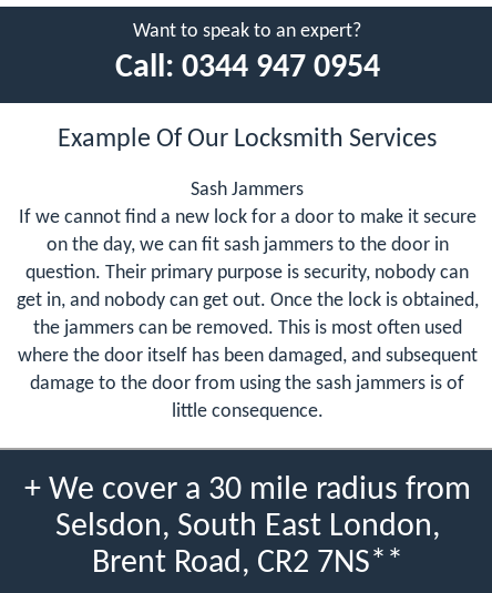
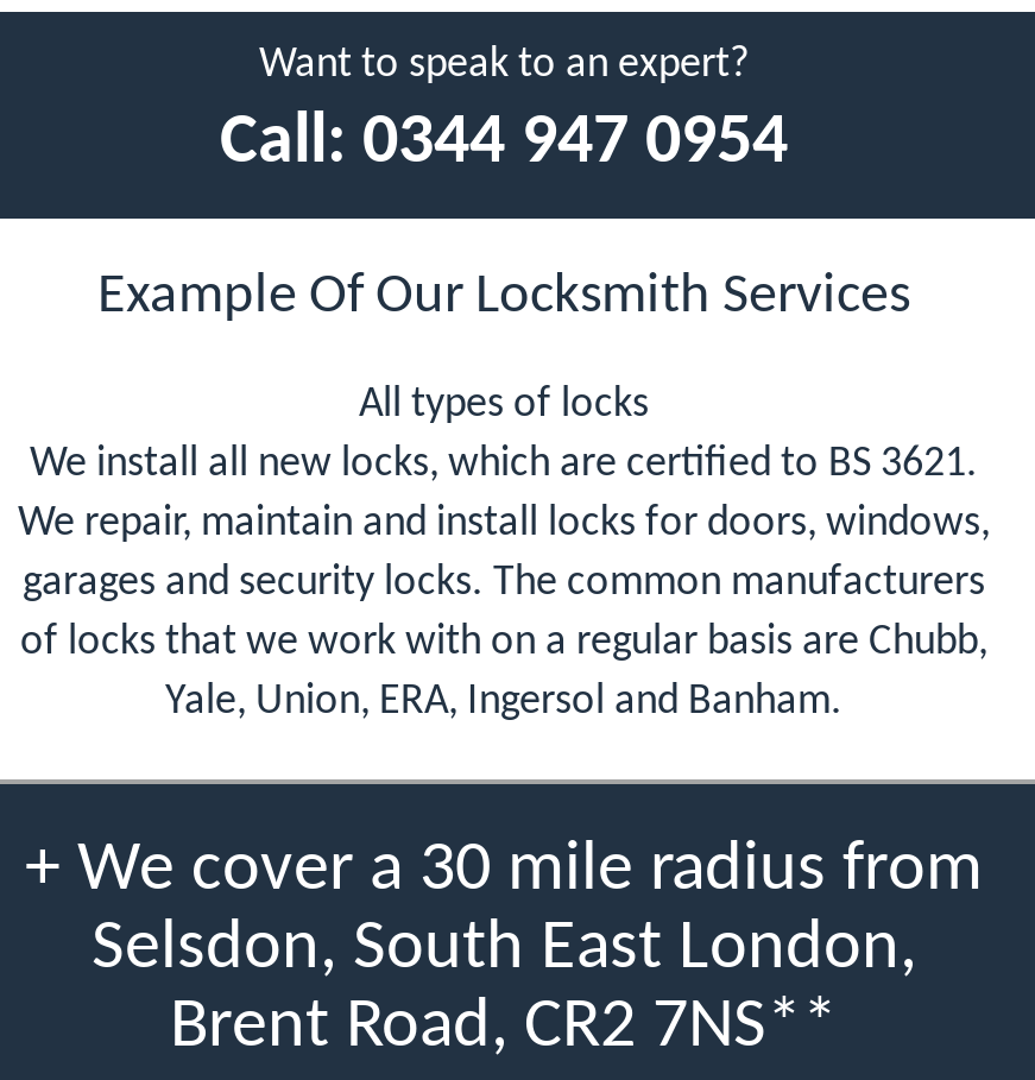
- Sash Jammers
- If we cannot find a new lock for a door to make it secure
- on the day, we can fit sash jammers to the door in
- question. Their primary purpose is security, nobody can
- get in, and nobody can get out. Once the lock is obtained,
- the jammers can be removed. This is most often used
- where the door itself has been damaged, and subsequent
- damage to the door from using the sash jammers is of
- little consequence.
+ All types of locks
+ We install all new locks, which are certified to BS 3621.
+ We repair, maintain and install locks for doors, windows,
+ garages and security locks. The common manufacturers
+ of locks that we work with on a regular basis are Chubb,
+ Yale, Union, ERA, Ingersol and Banham.
